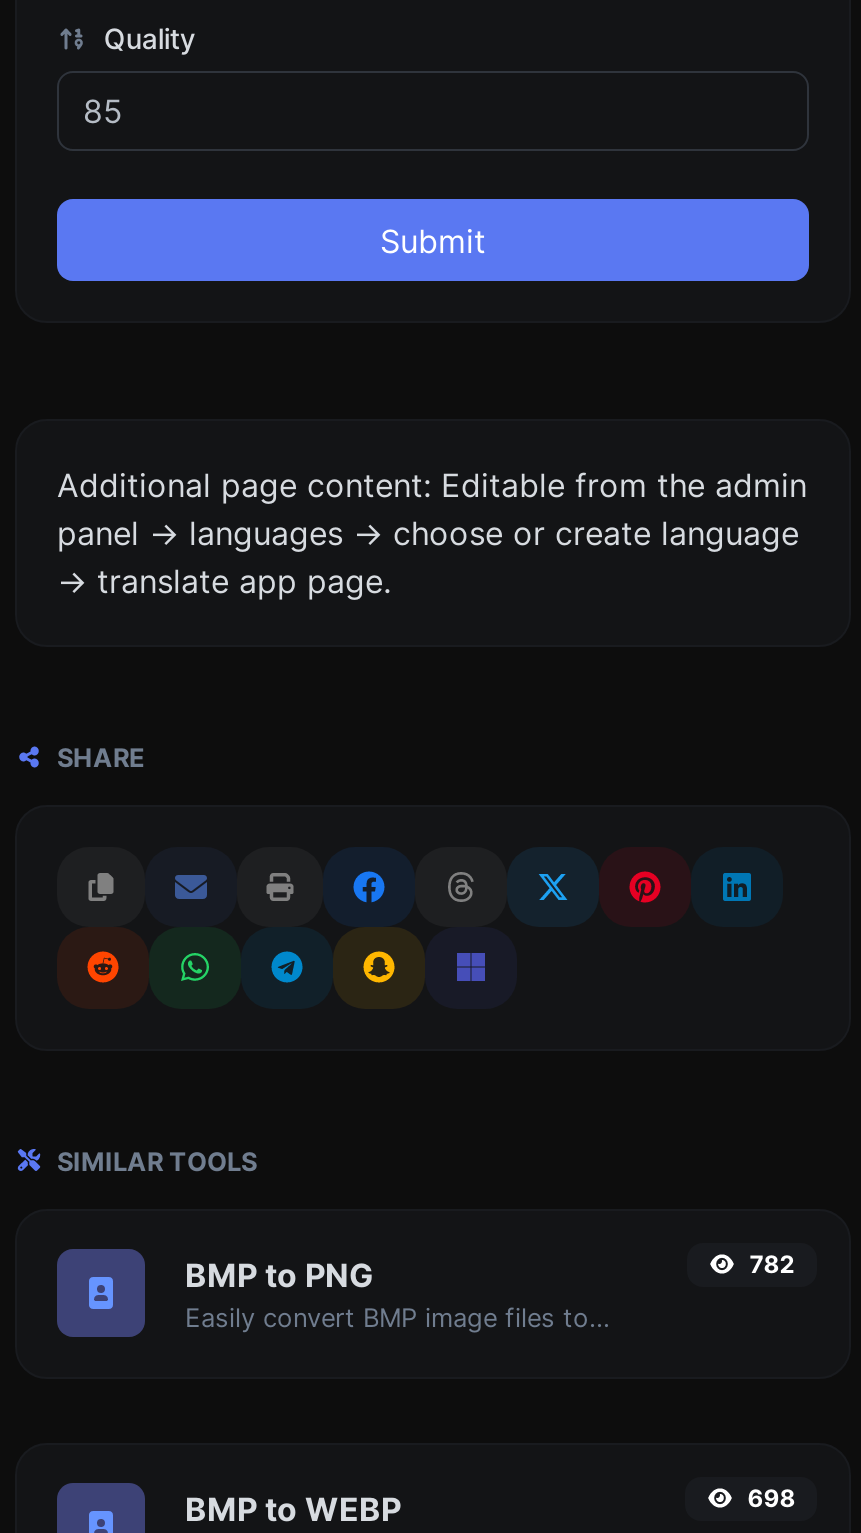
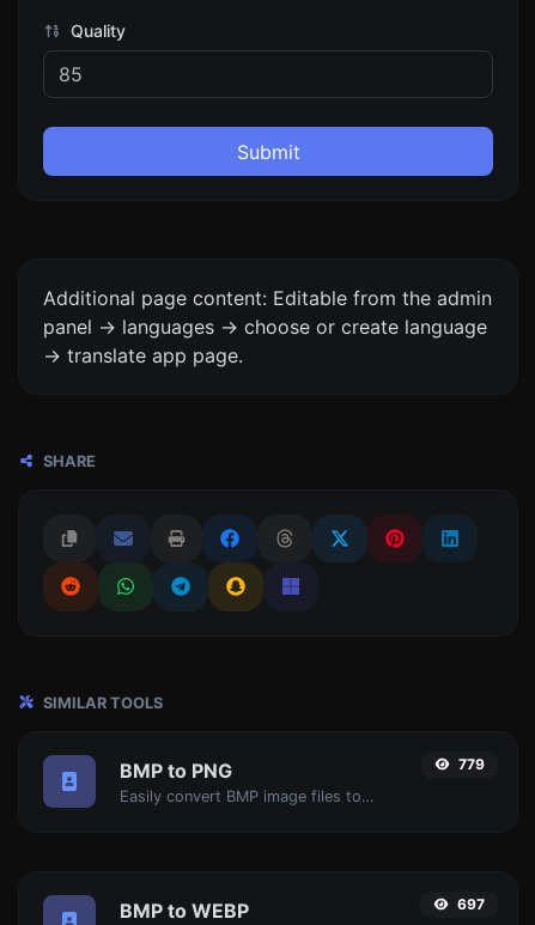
- 782
+ 779

- 698
+ 697
